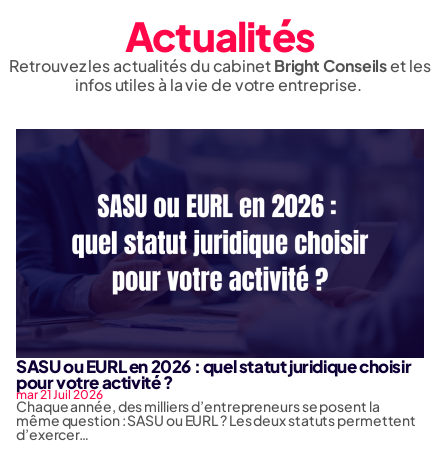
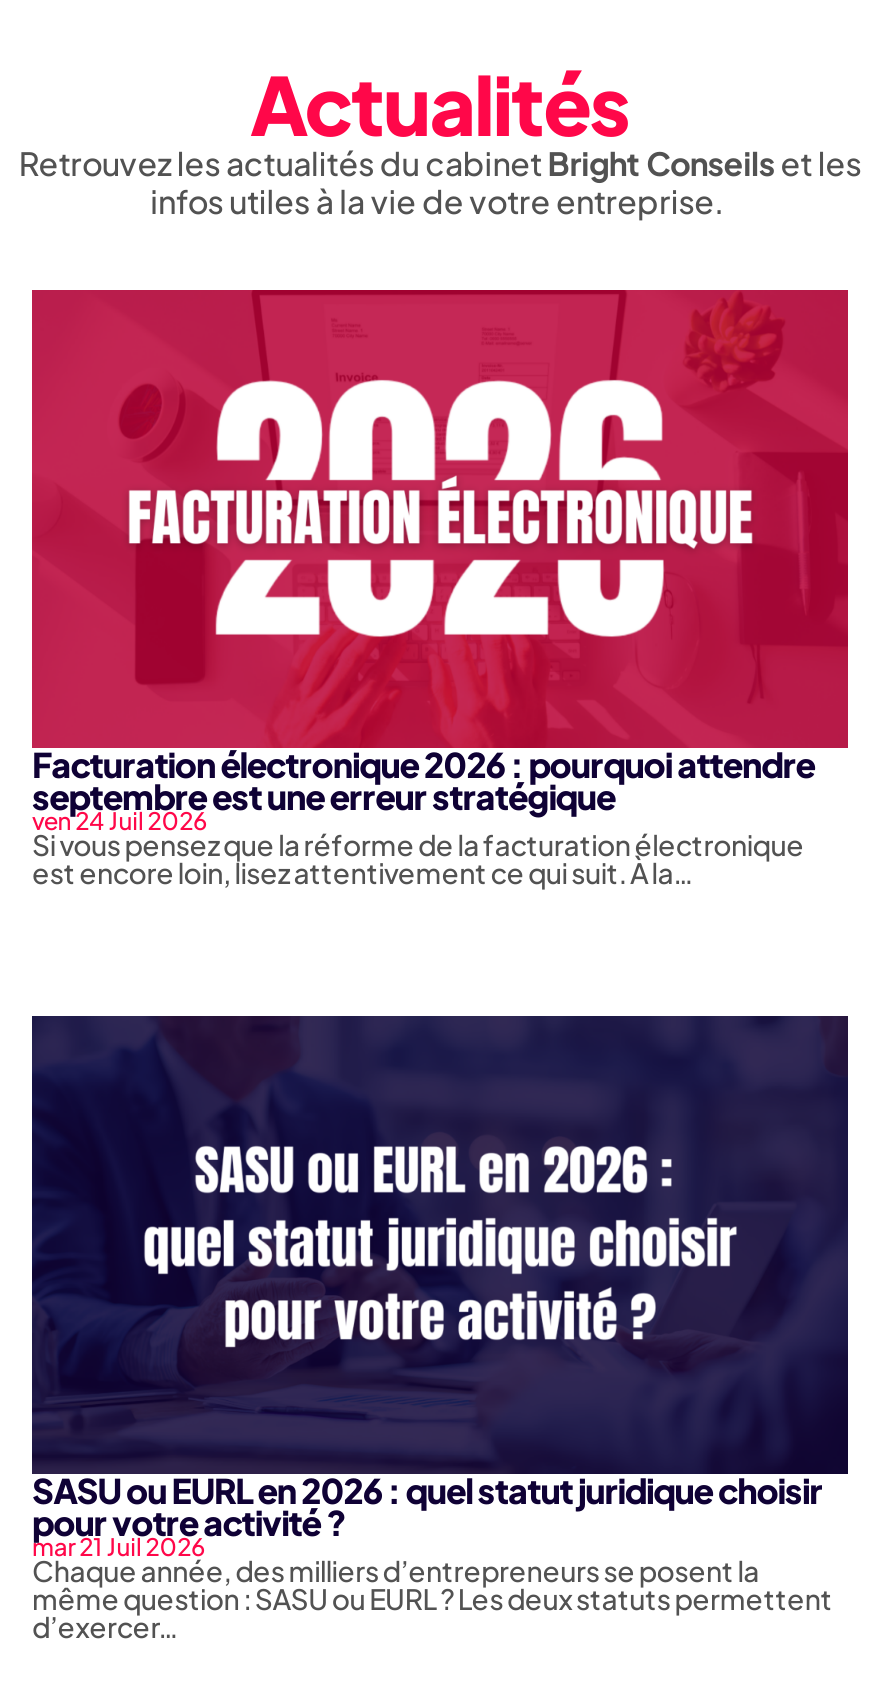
+ [image]
+ Facturation électronique 2026 : pourquoi attendre
+ septembre est une erreur stratégique
+ ven 24 Juil 2026
+ Si vous pensez que la réforme de la facturation électronique
+ est encore loin, lisez attentivement ce qui suit. À la…
